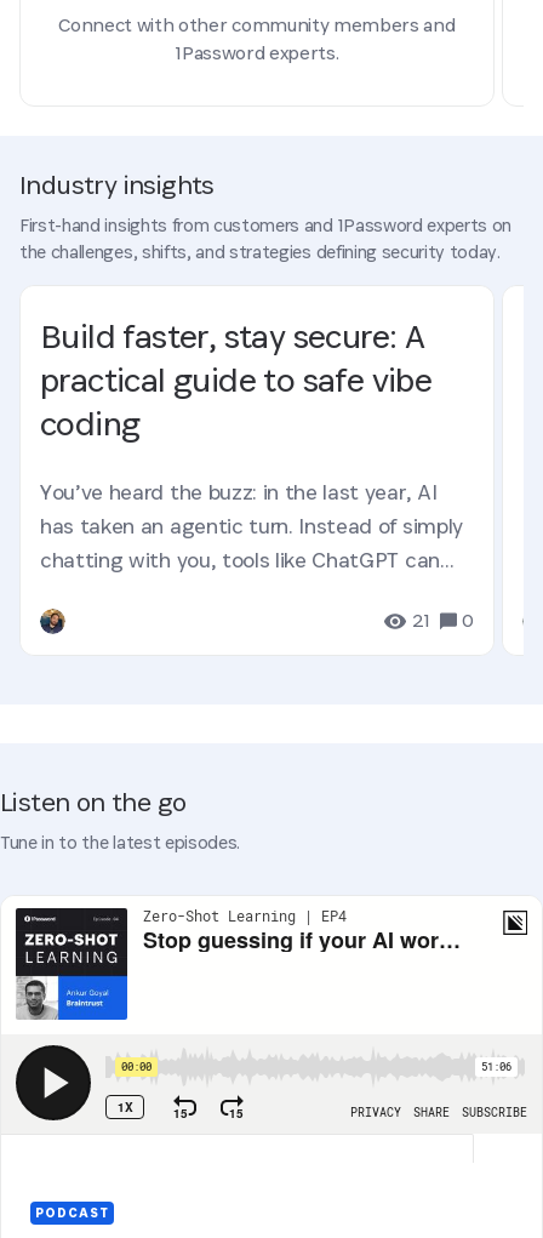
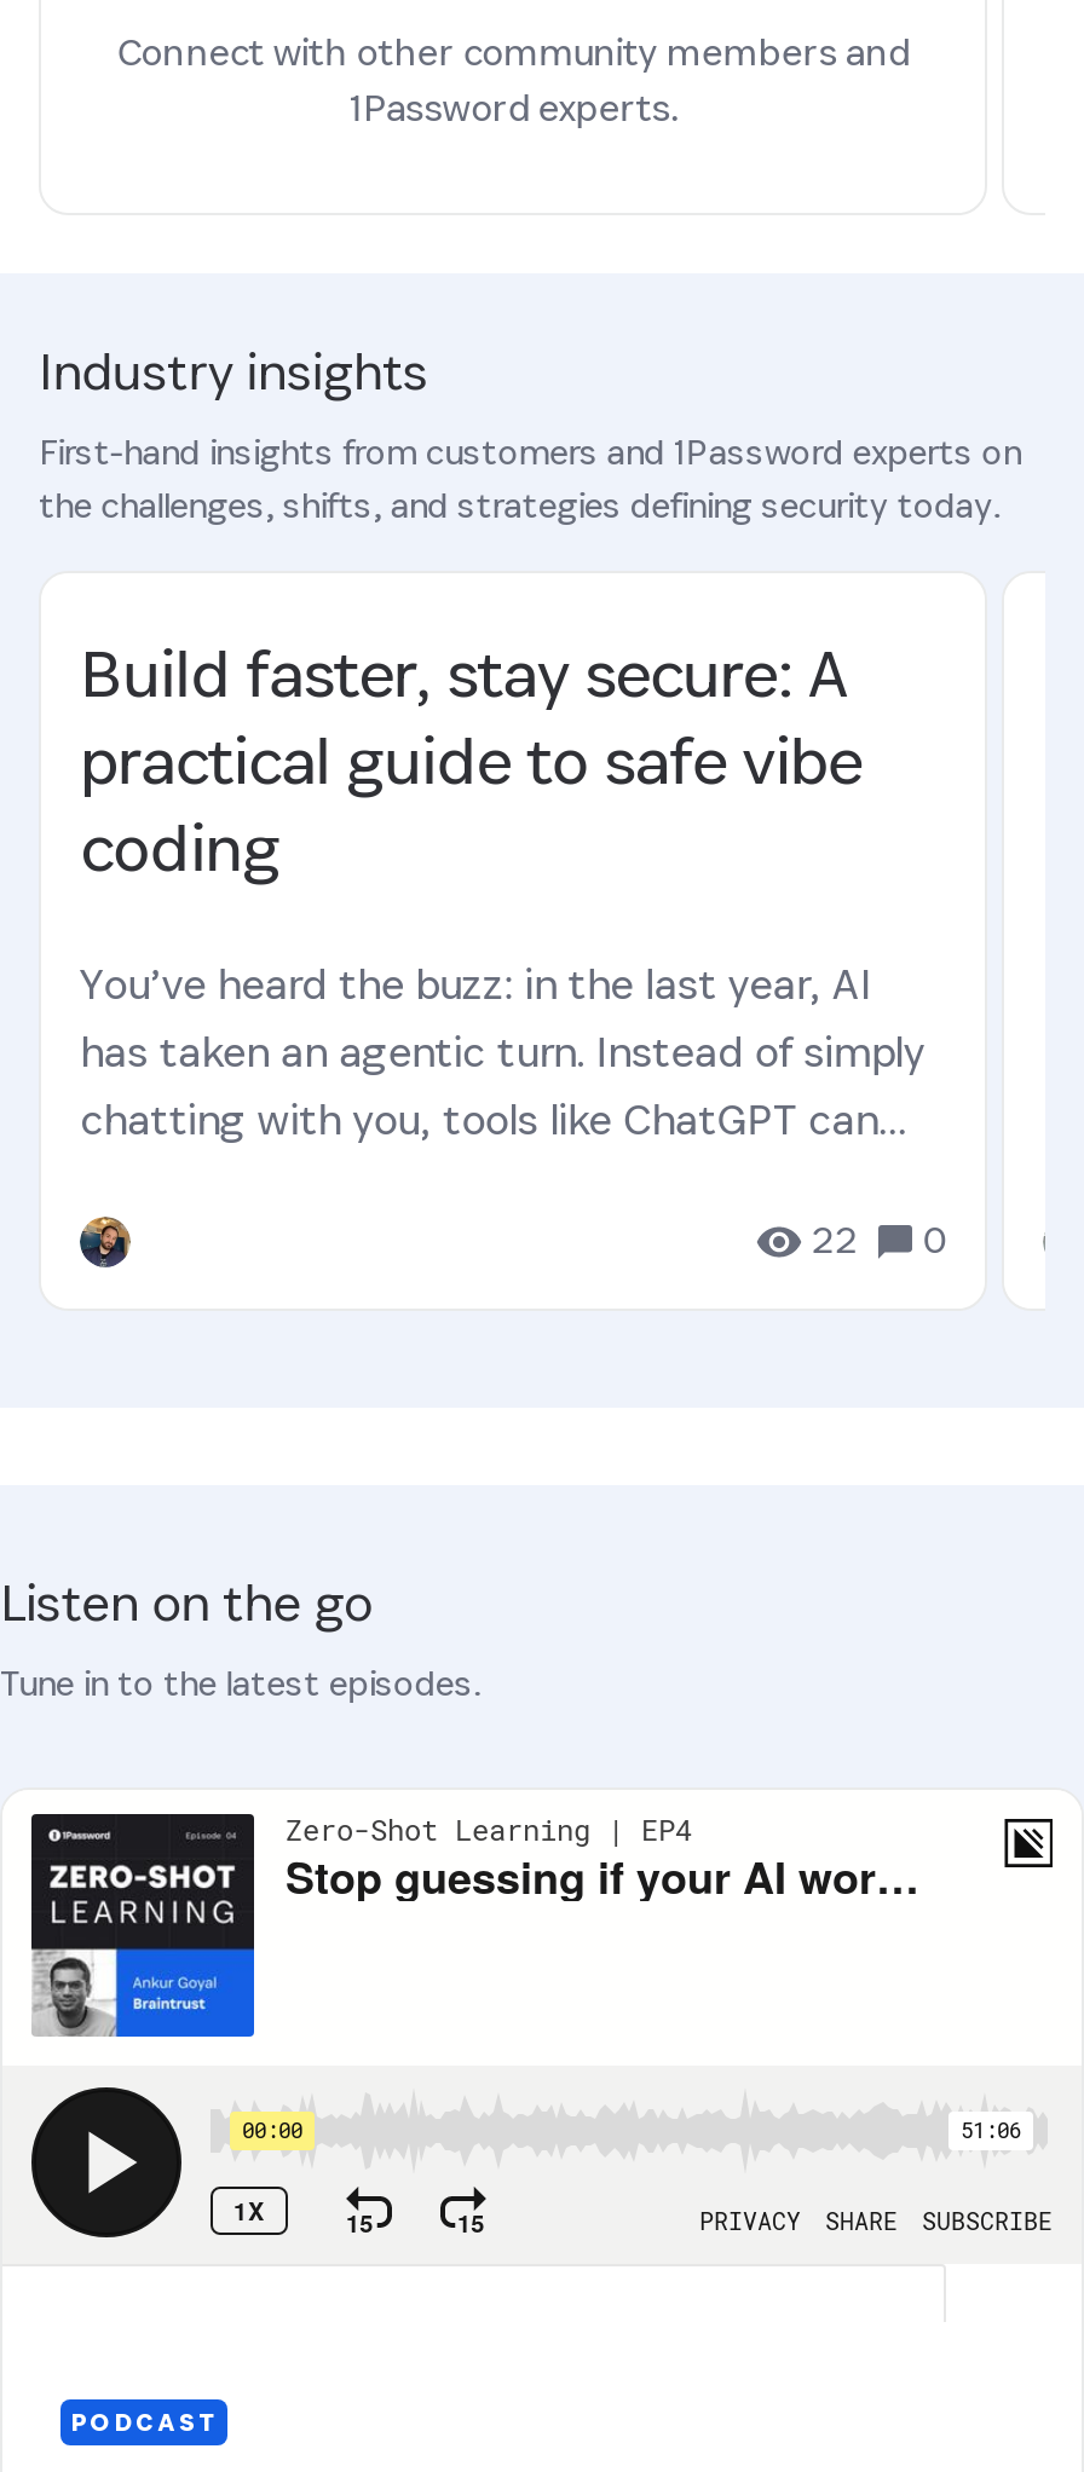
- 21
+ 22
